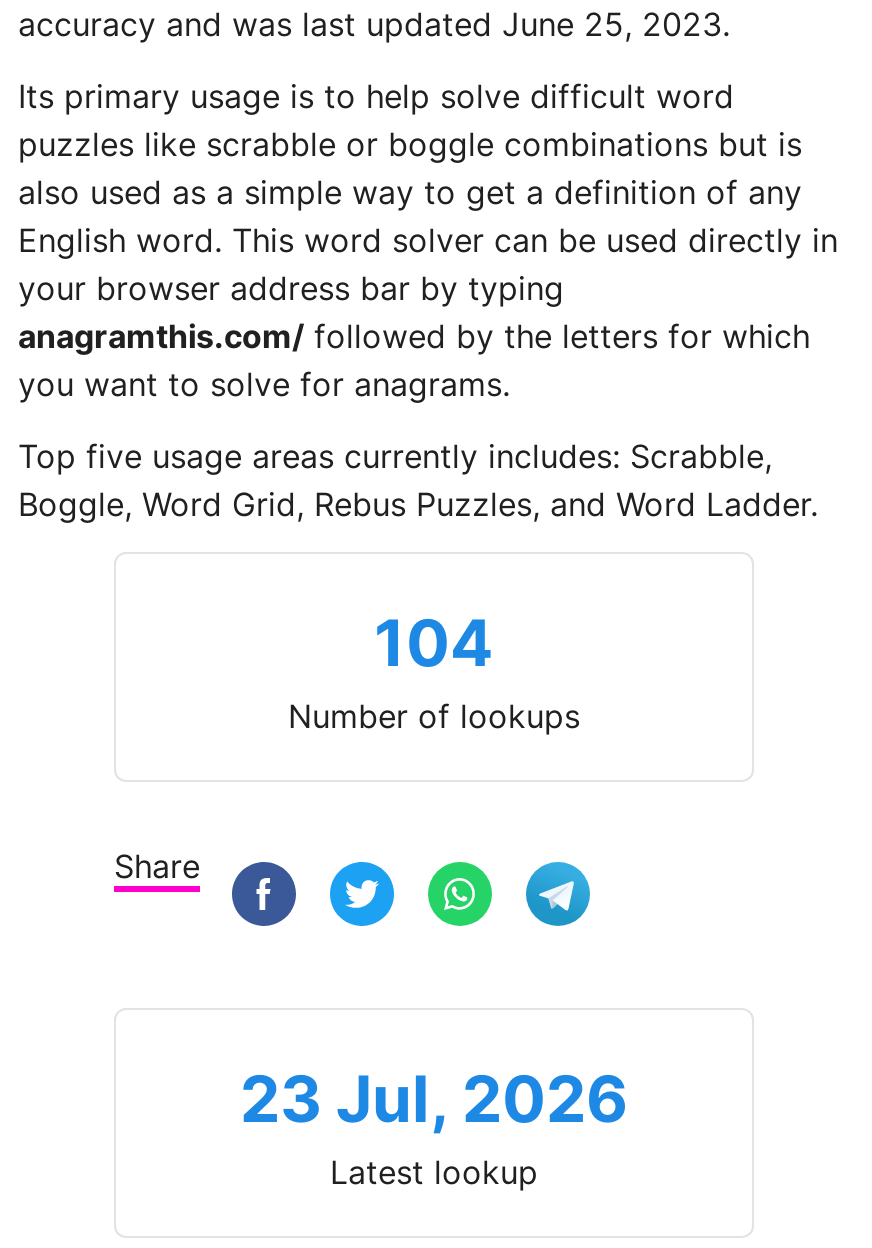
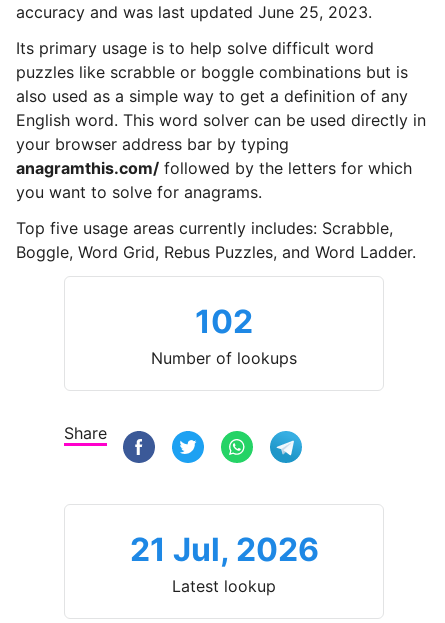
- 104
+ 102

- 23 Jul, 2026
+ 21 Jul, 2026
